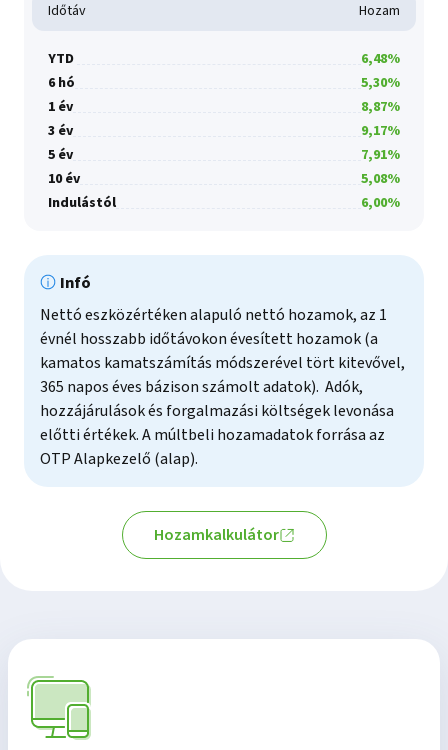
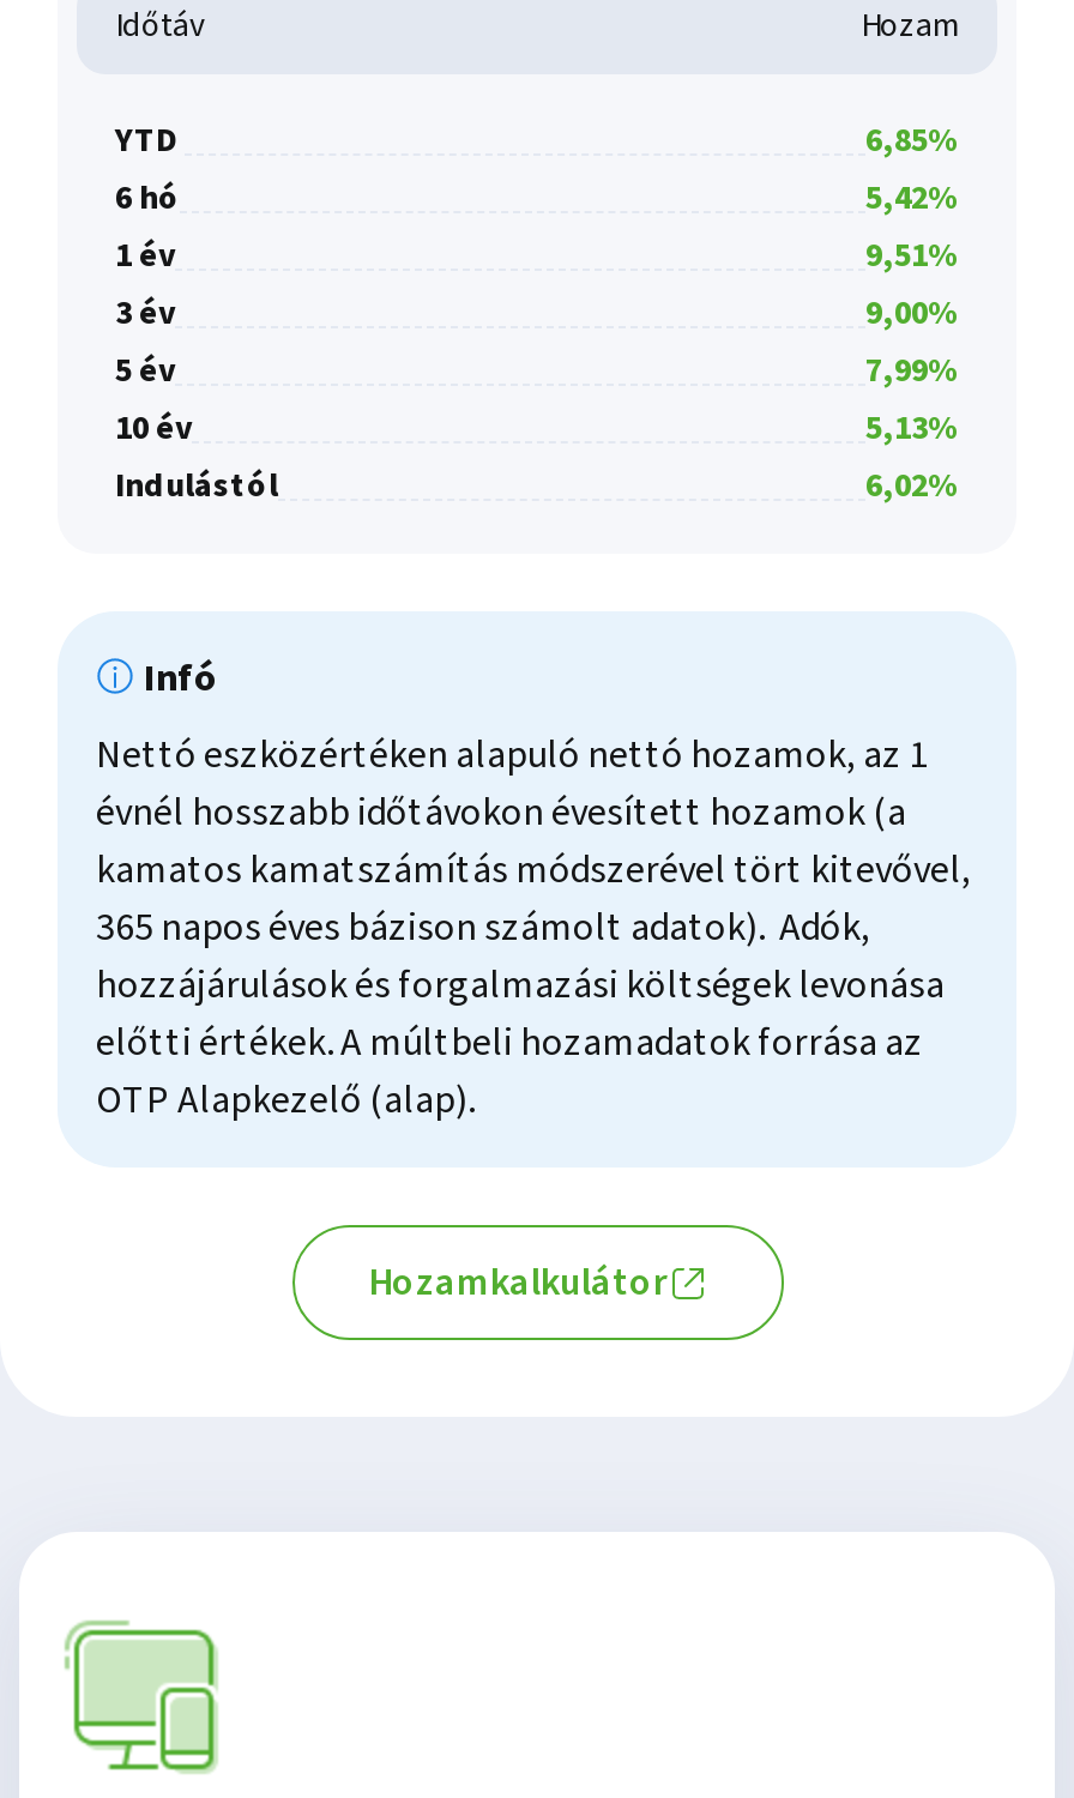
- 6,48%
+ 6,85%

- 5,30%
+ 5,42%

- 8,87%
+ 9,51%

- 9,17%
+ 9,00%

- 7,91%
+ 7,99%

- 5,08%
+ 5,13%

- 6,00%
+ 6,02%
